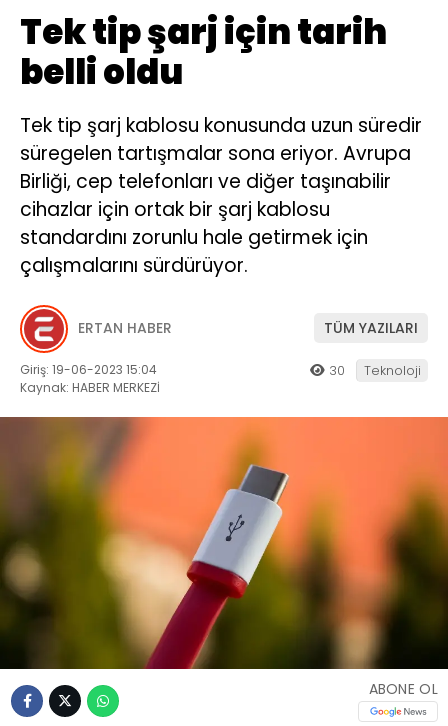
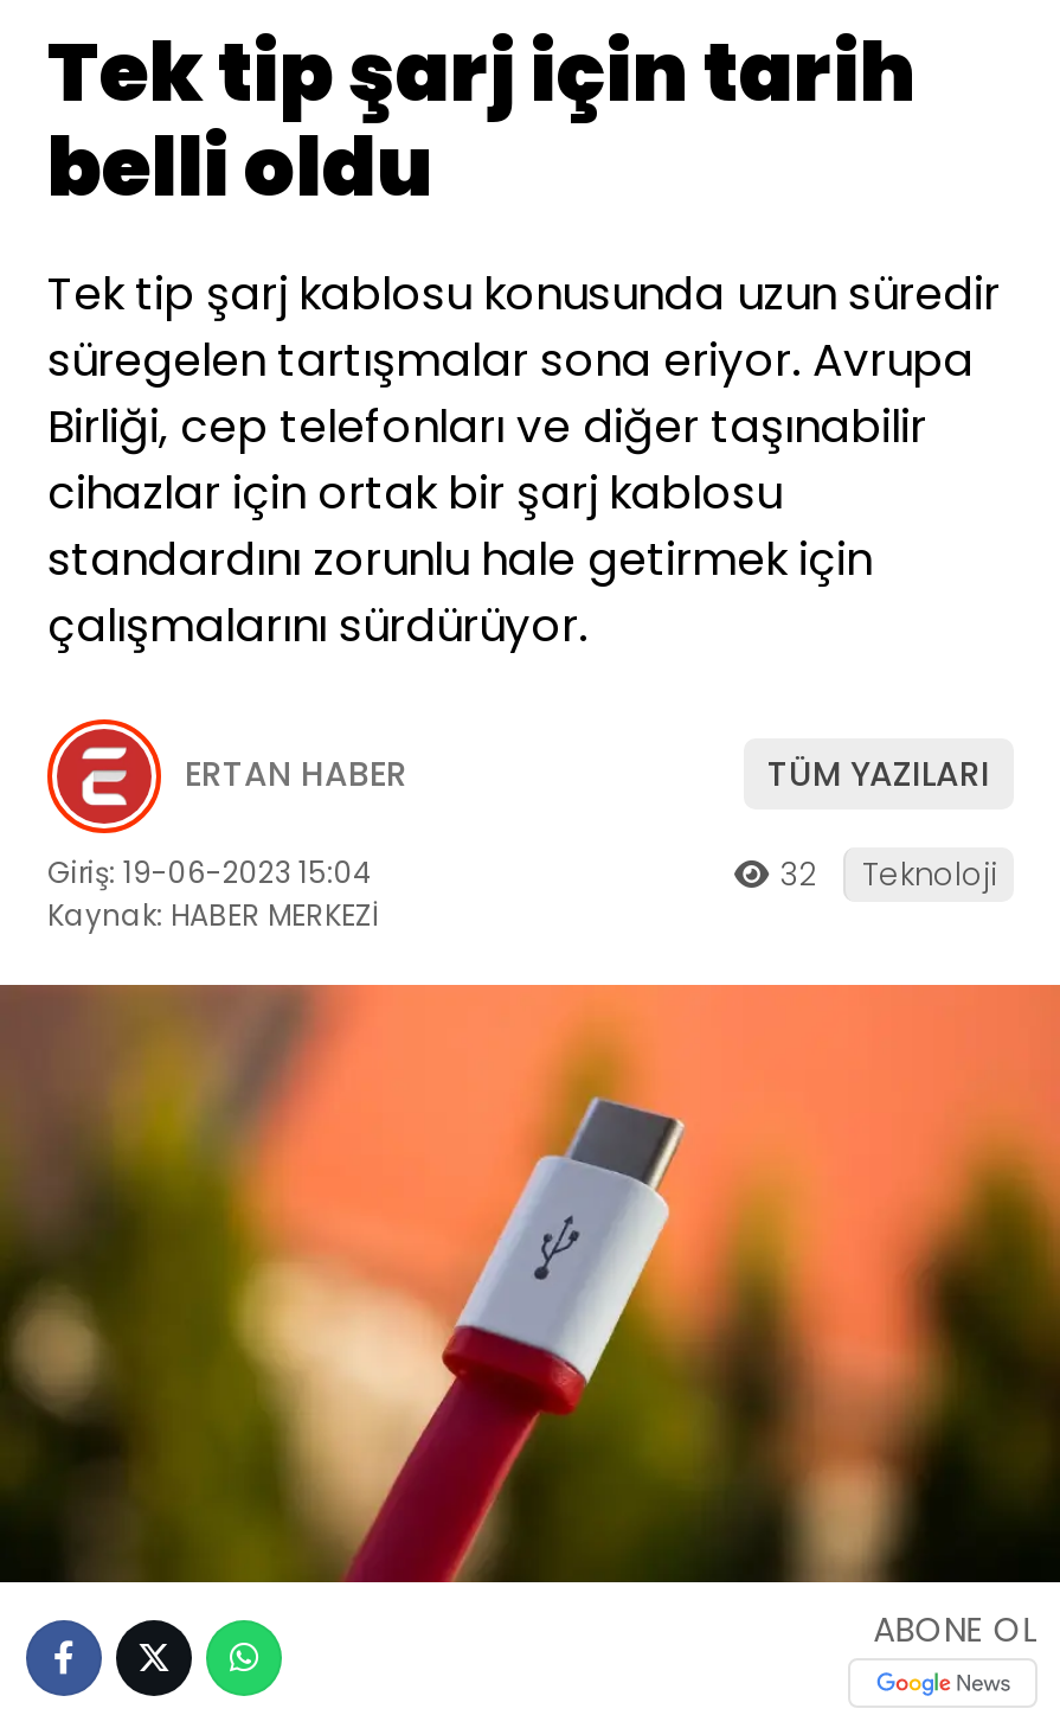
- 30 Teknoloji
+ 32 Teknoloji
